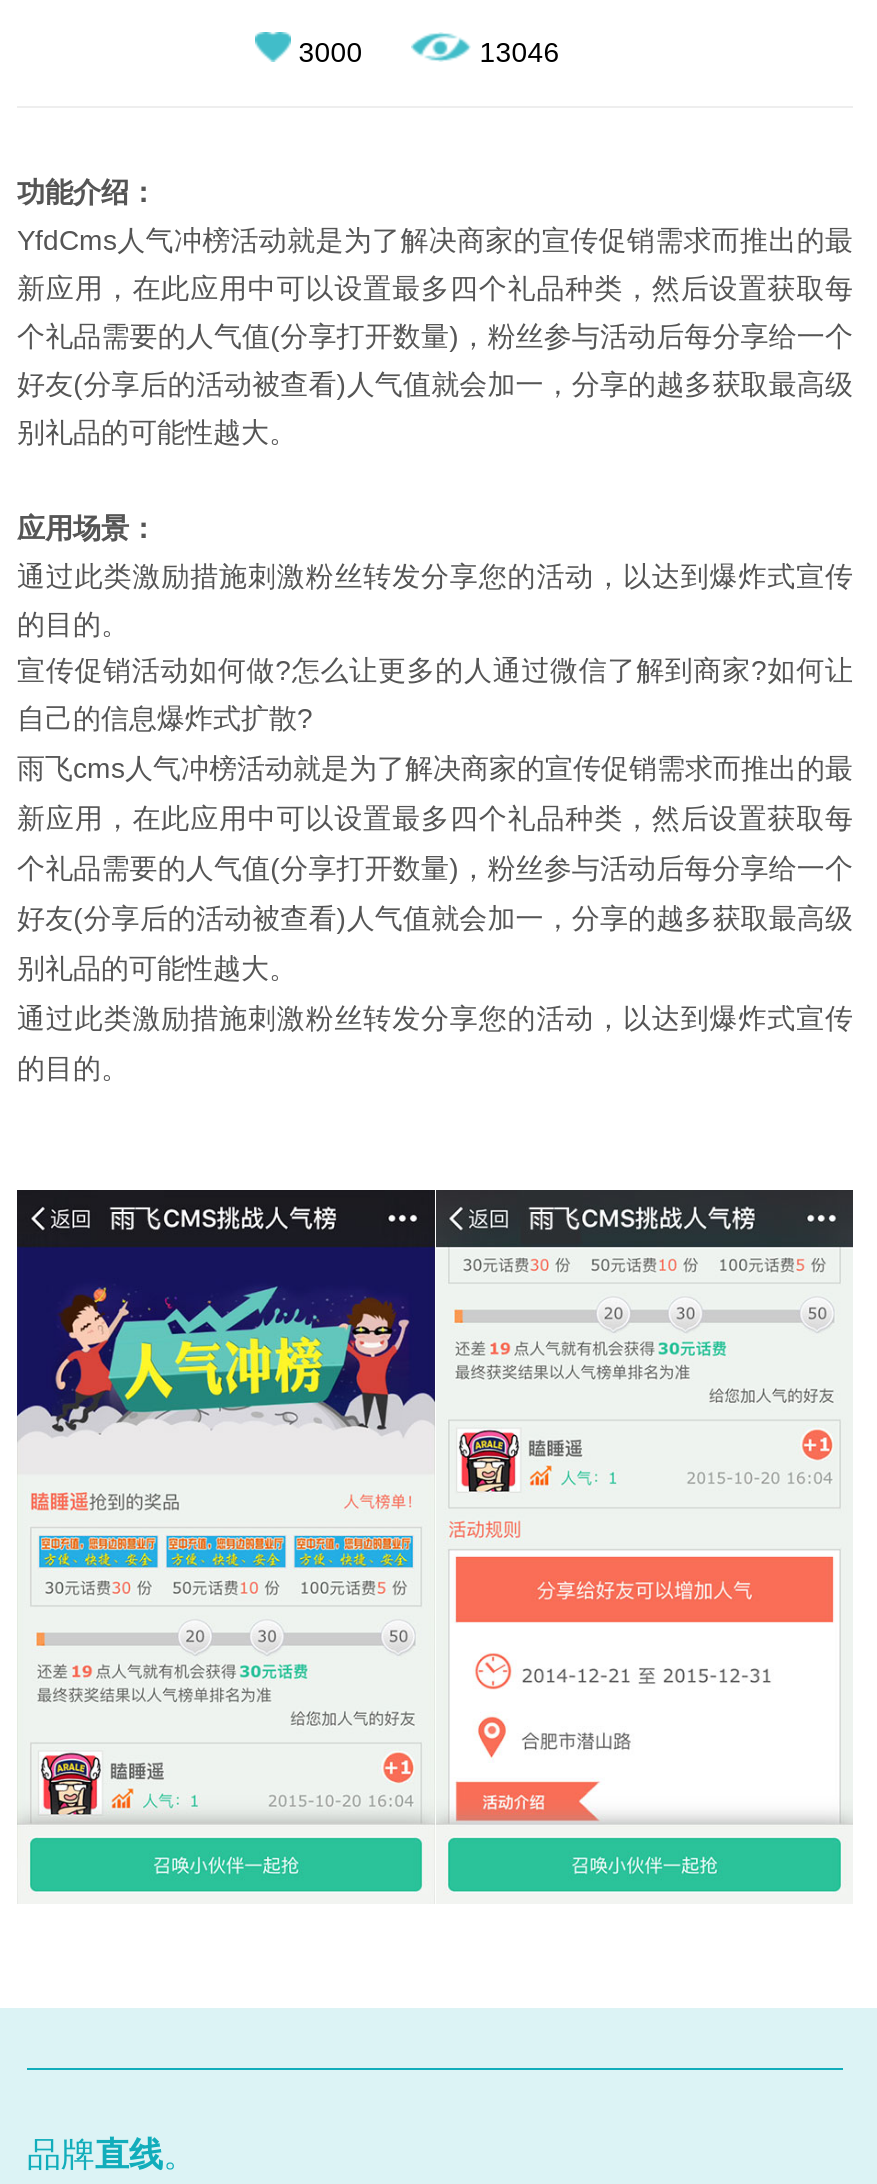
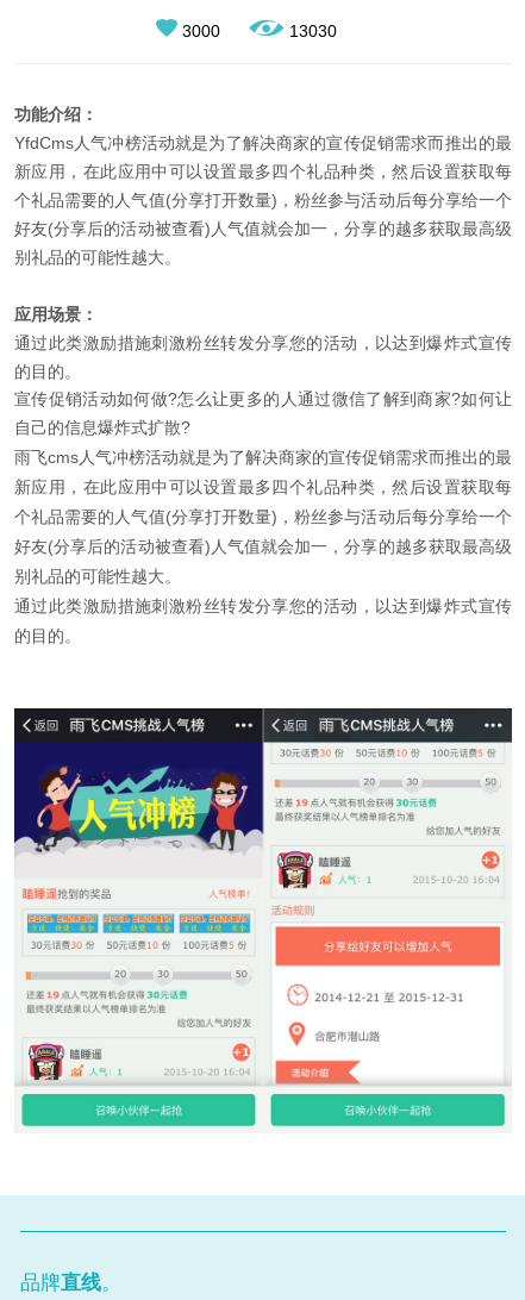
- 13046
+ 13030
